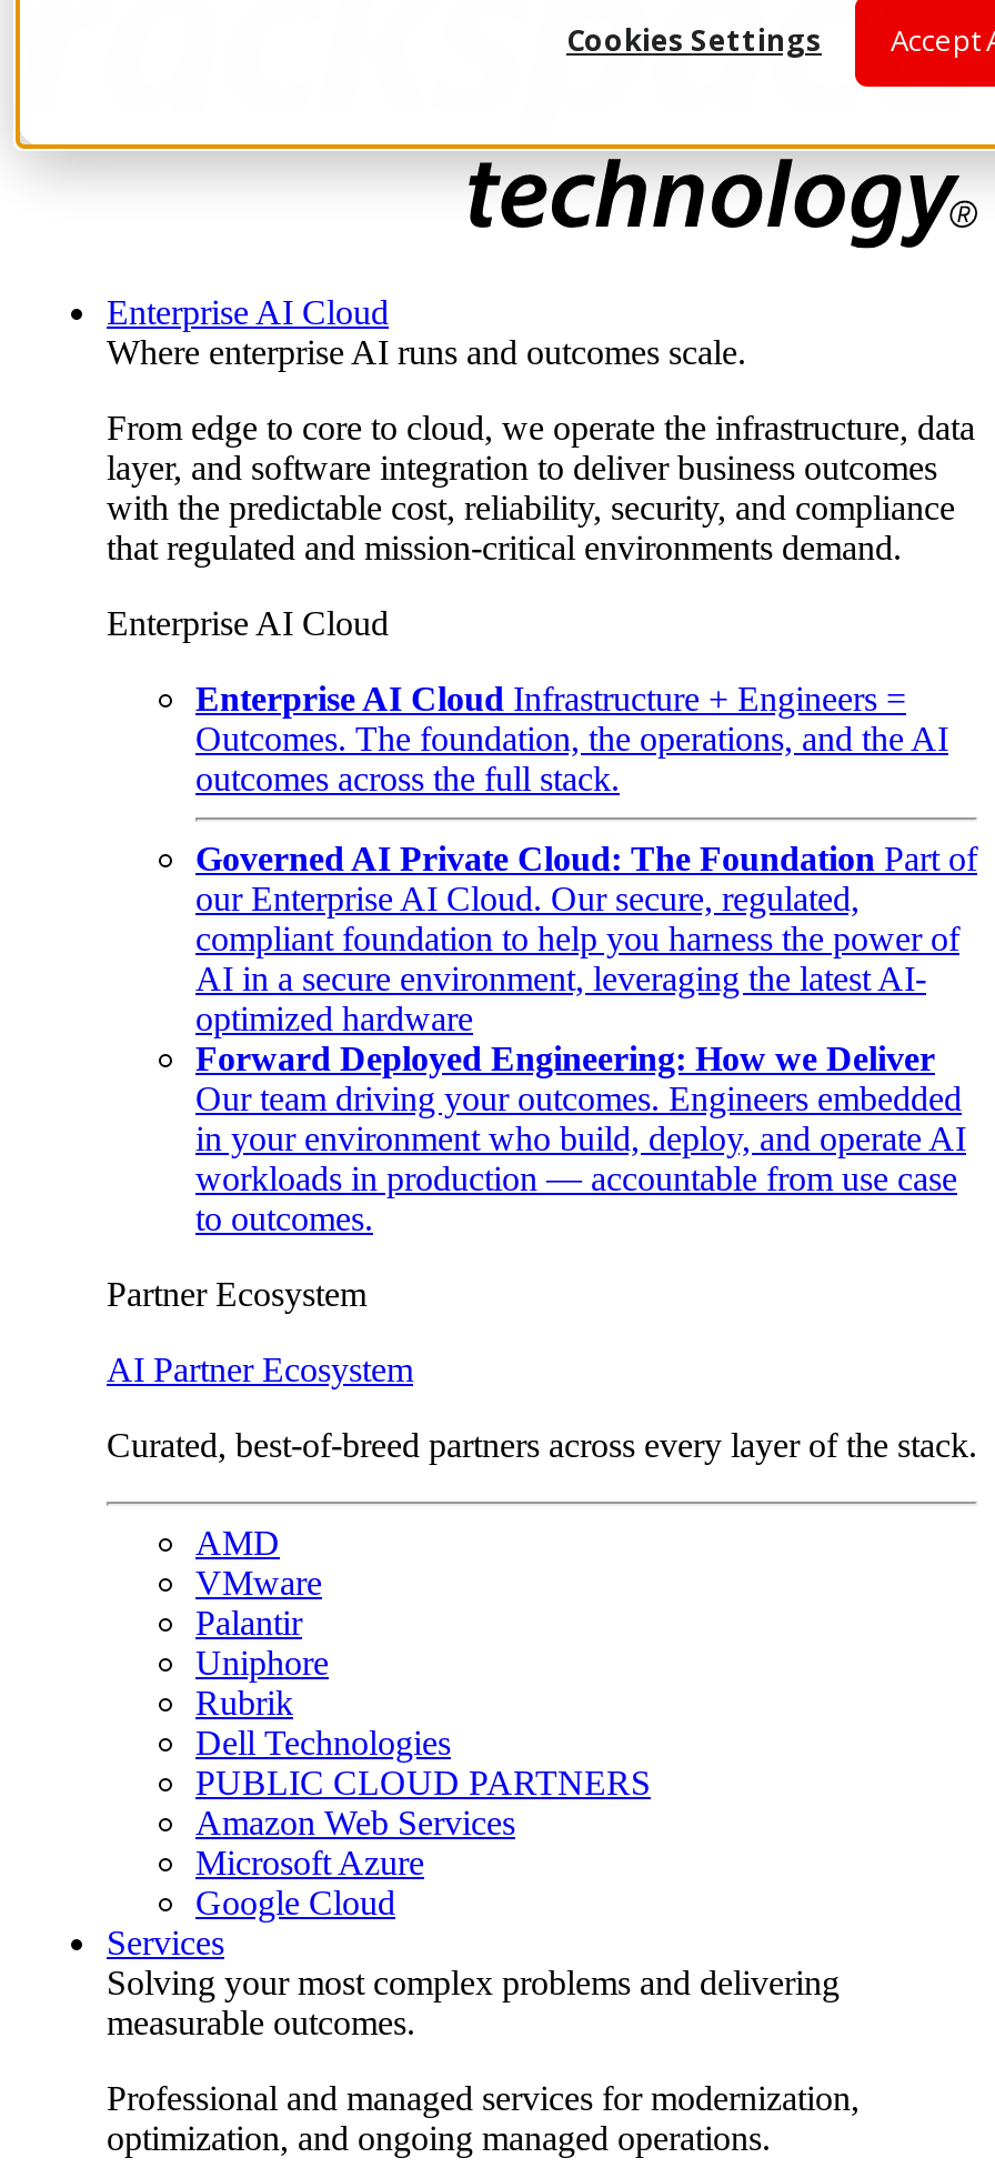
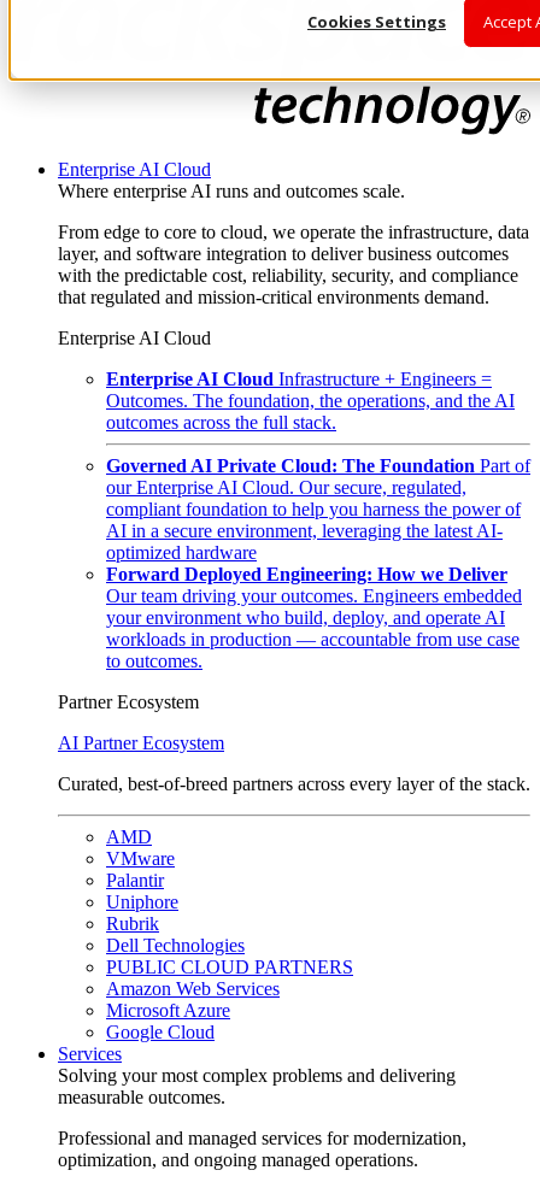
- in your environment who build, deploy, and operate AI
+ your environment who build, deploy, and operate AI
